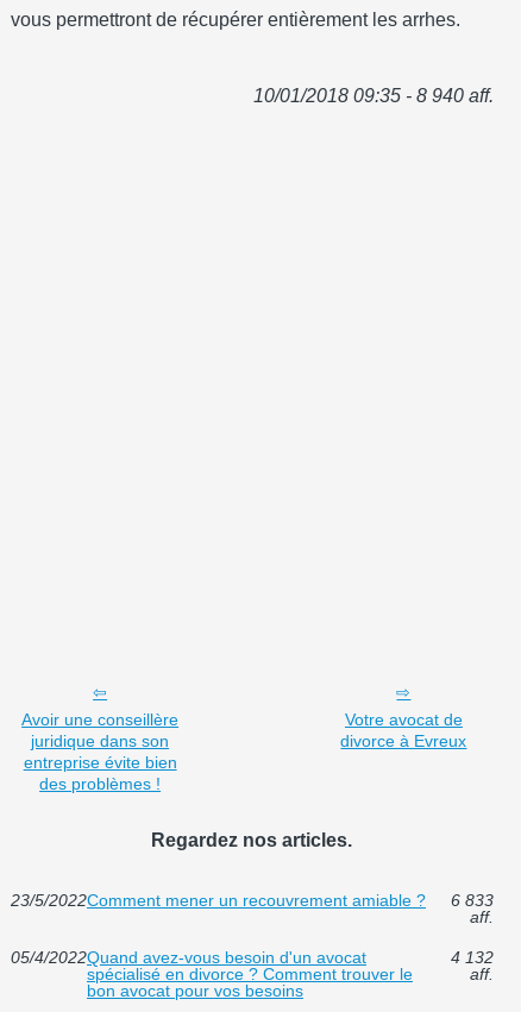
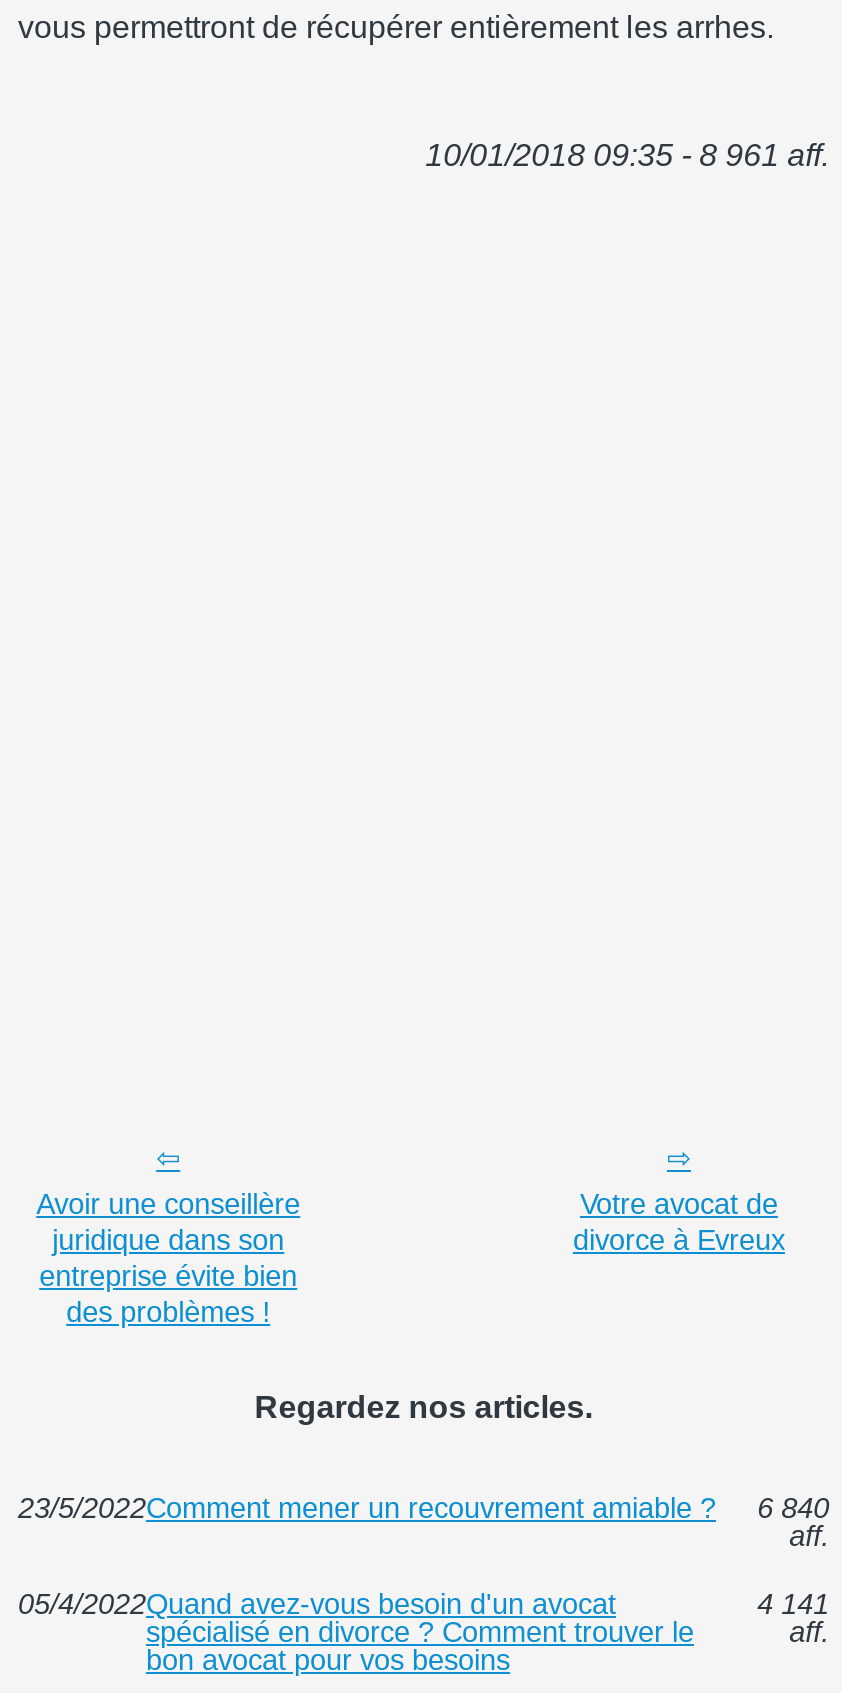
- 10/01/2018 09:35 - 8 940 aff.
+ 10/01/2018 09:35 - 8 961 aff.

- 23/5/2022Comment mener un recouvrement amiable ? 6 833
+ 23/5/2022Comment mener un recouvrement amiable ? 6 840

- 4 132
+ 4 141
